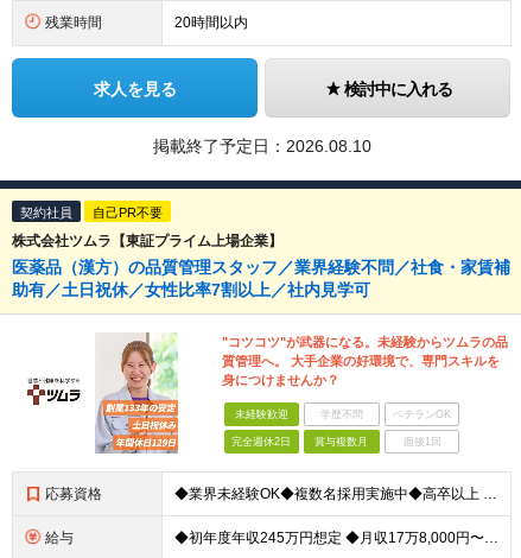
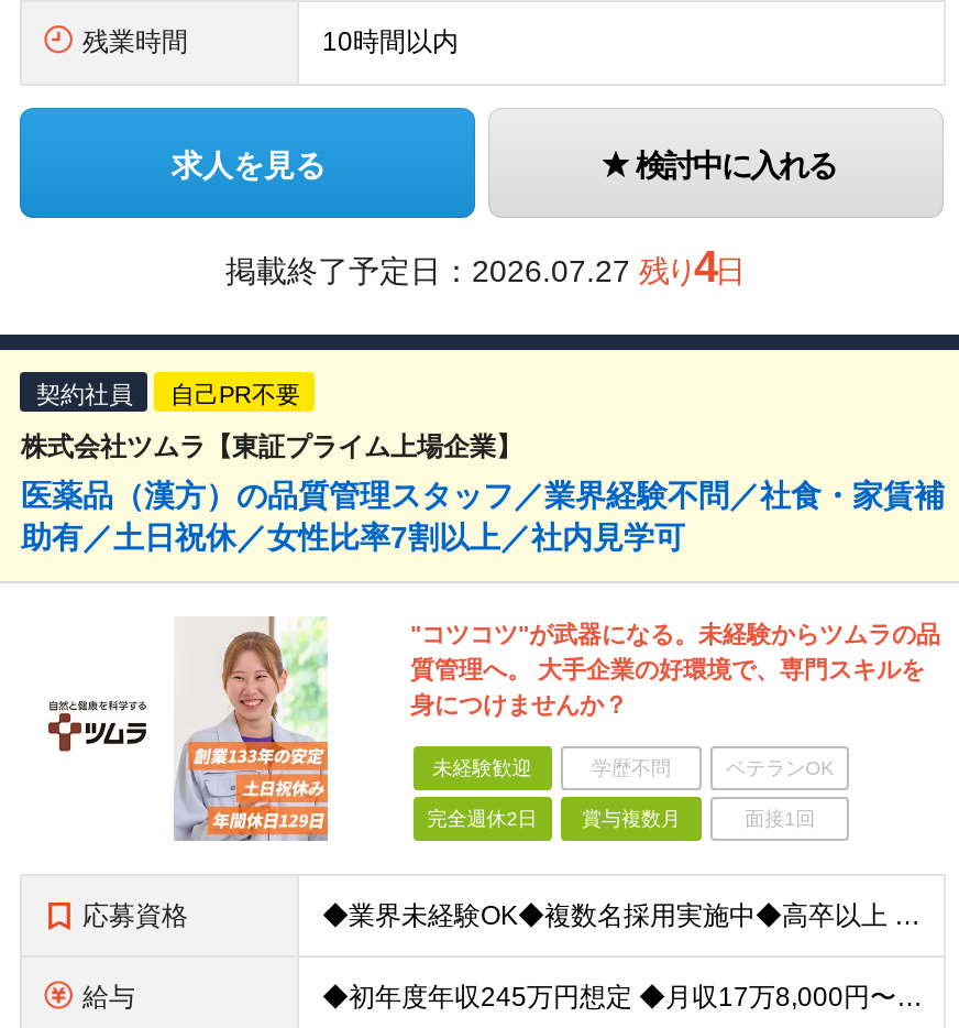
- 20時間以内
+ 10時間以内

- 掲載終了予定日：2026.08.10
+ 掲載終了予定日：2026.07.27 残り4日
